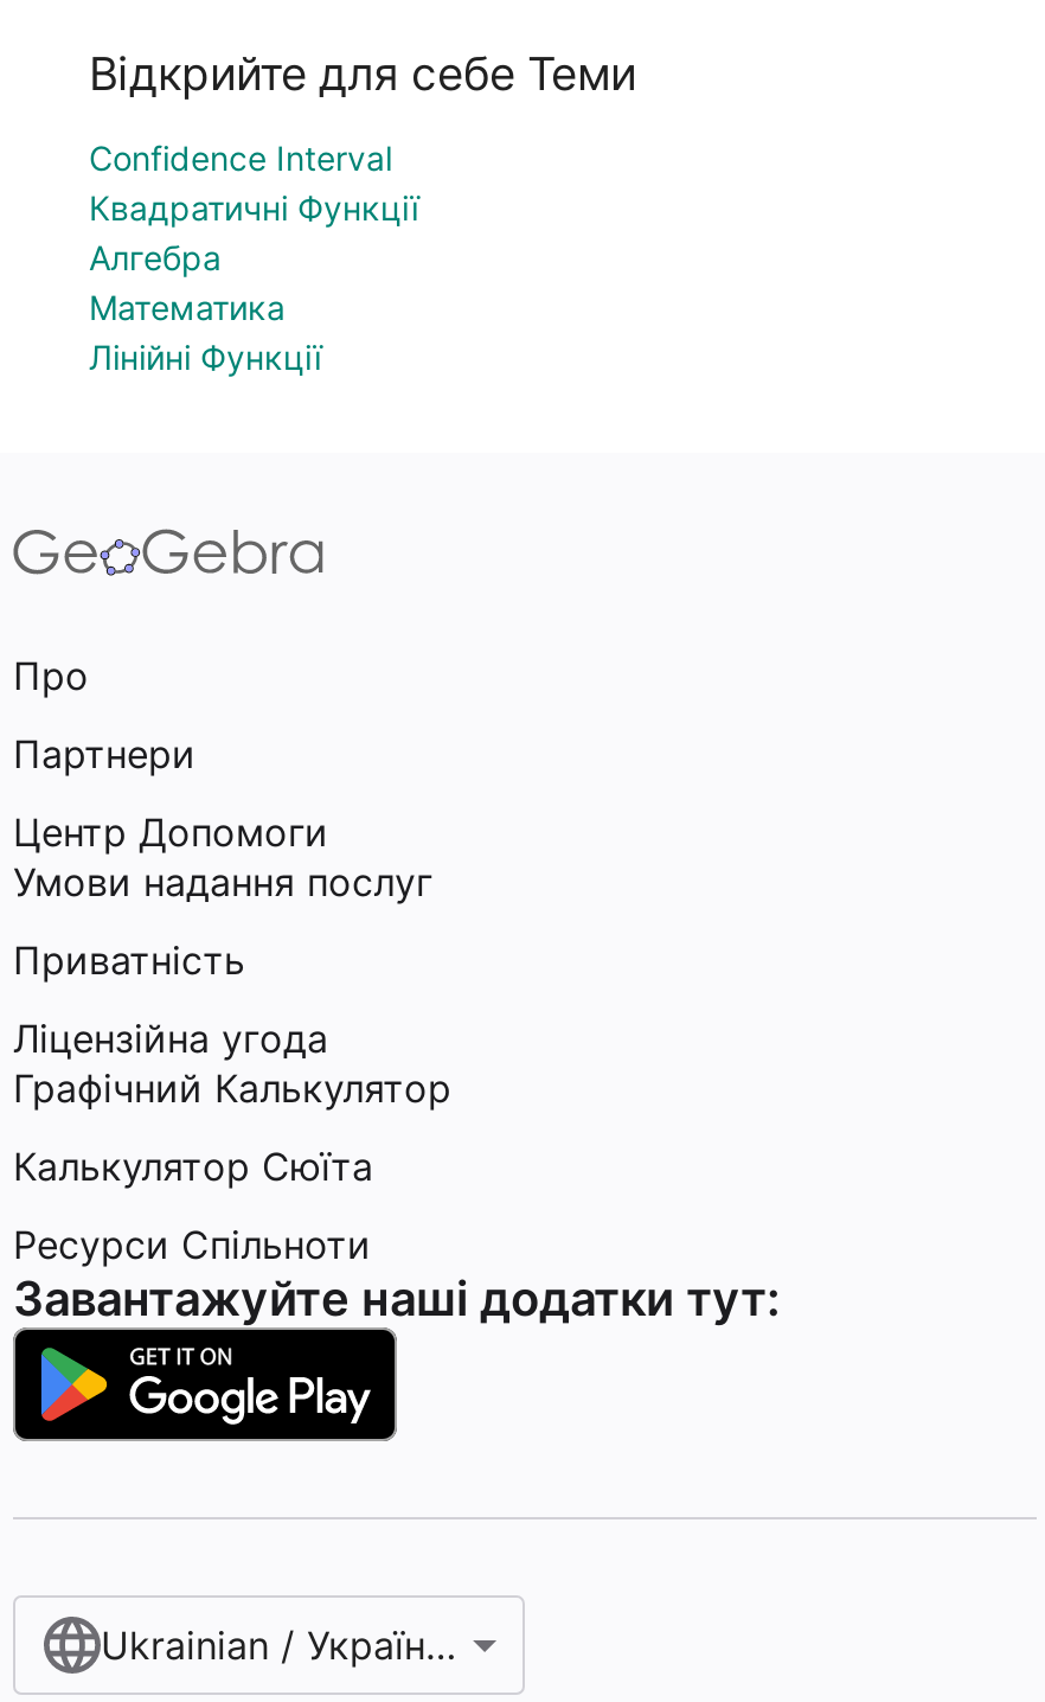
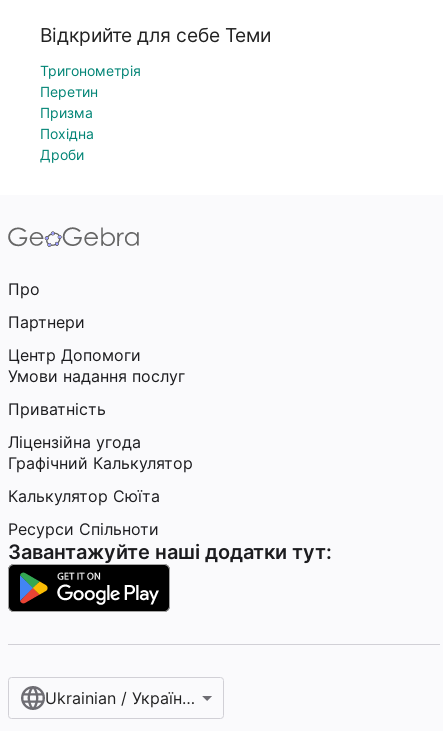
- Confidence Interval
- Квадратичні Функції
- Алгебра
- Математика
- Лінійні Функції
+ Тригонометрія
+ Перетин
+ Призма
+ Похідна
+ Дроби
